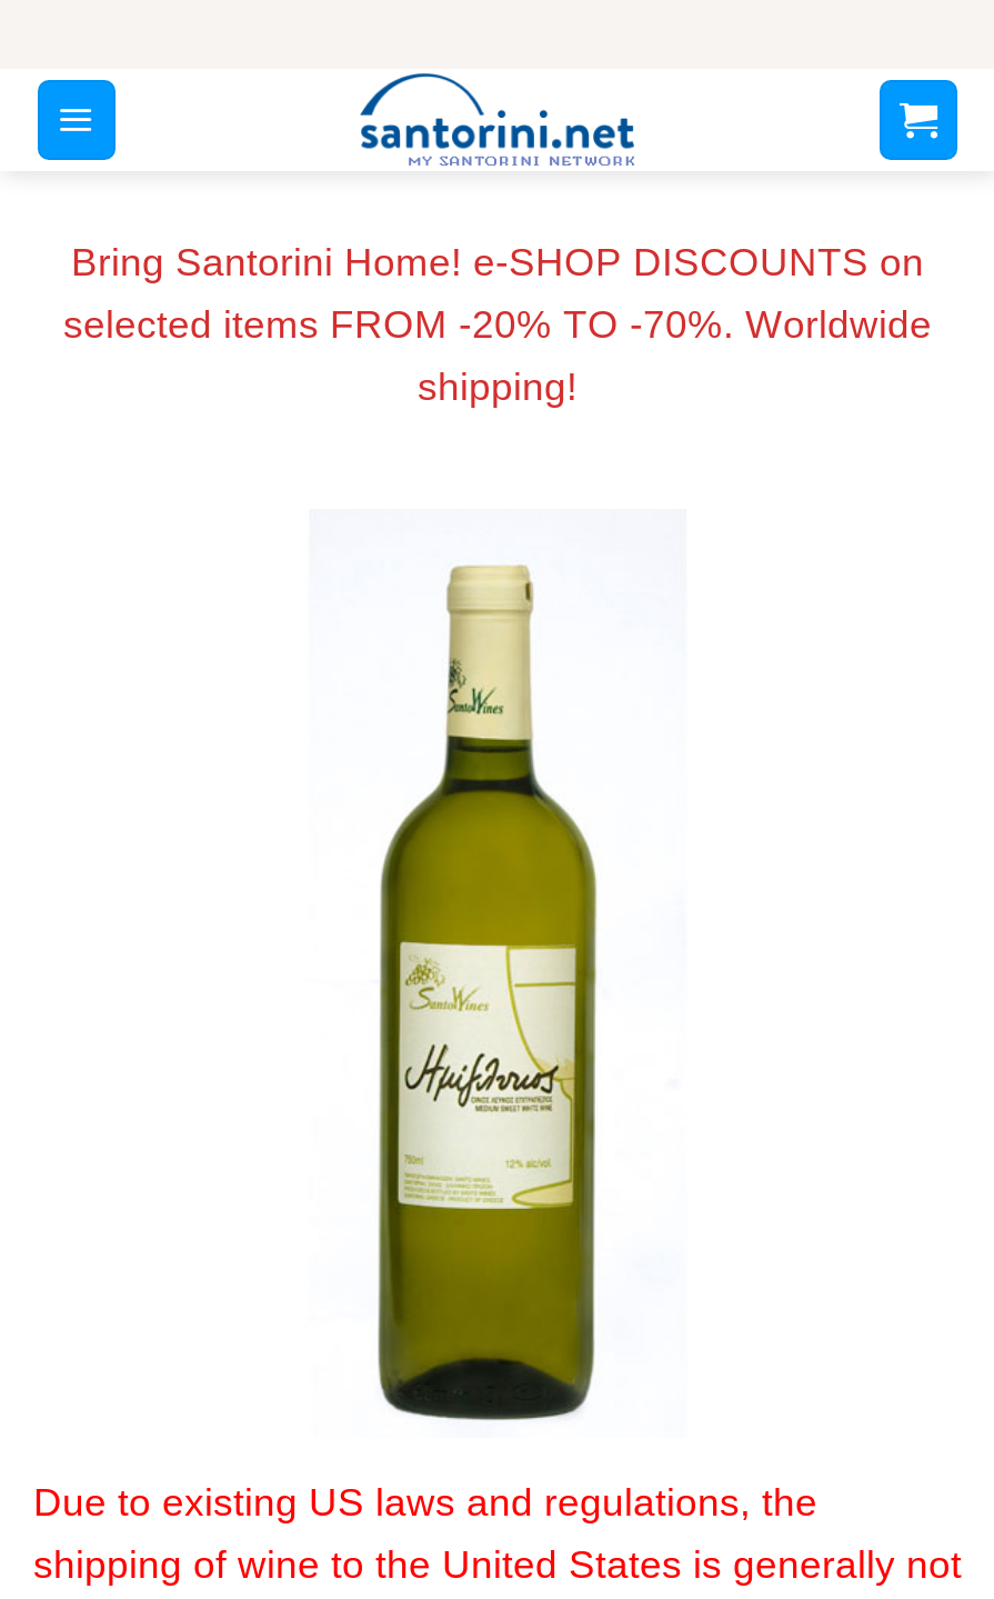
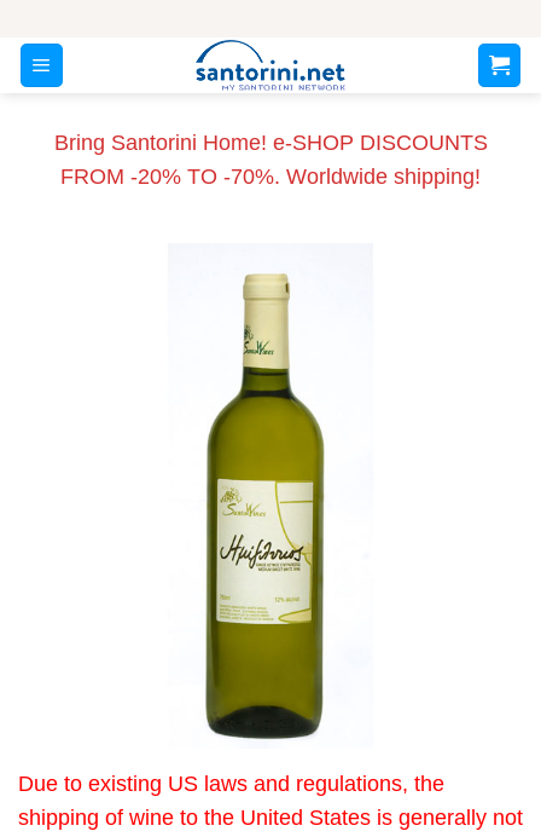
- Bring Santorini Home! e-SHOP DISCOUNTS on
- selected items FROM -20% TO -70%. Worldwide
- shipping!
+ Bring Santorini Home! e-SHOP DISCOUNTS
+ FROM -20% TO -70%. Worldwide shipping!
